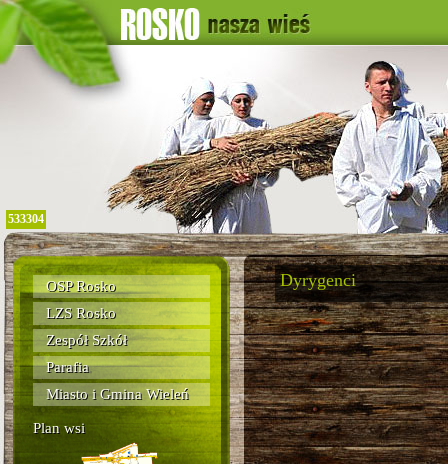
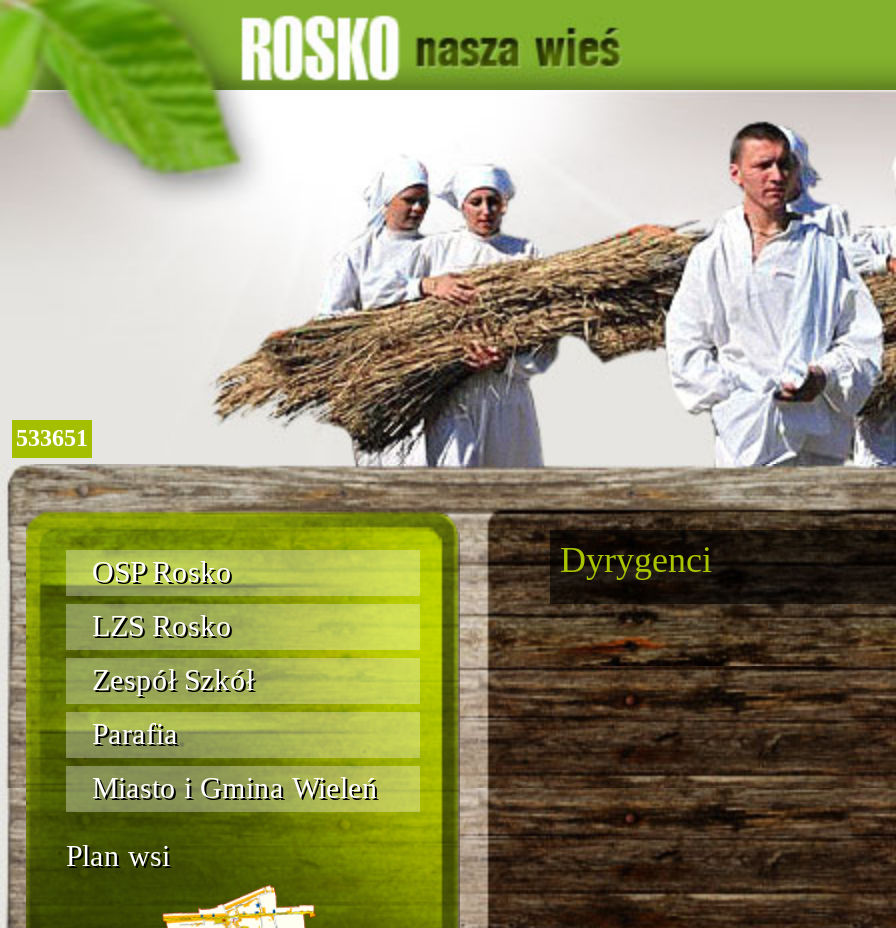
- 533304
+ 533651
